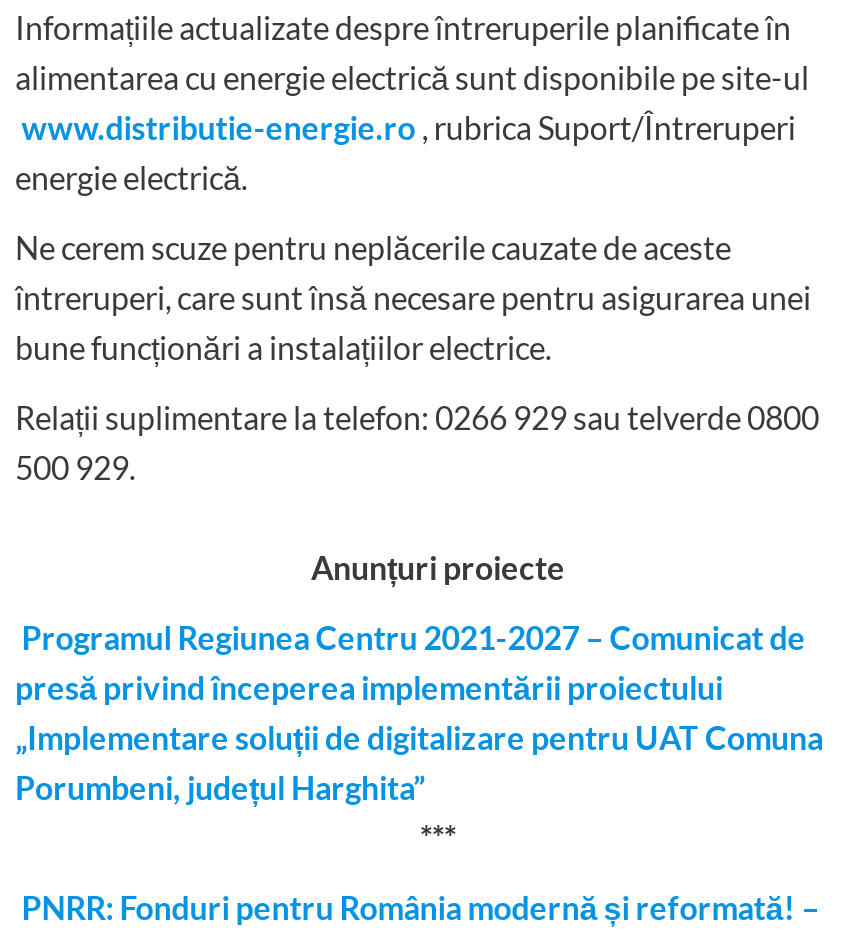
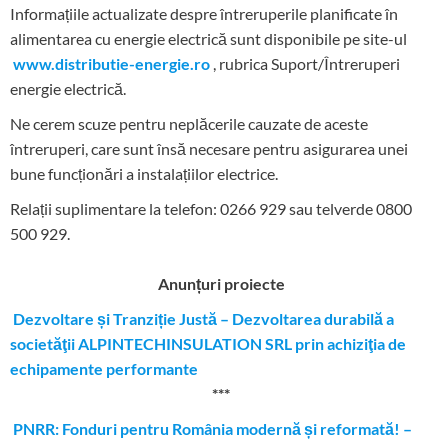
- Programul Regiunea Centru 2021-2027 – Comunicat de
- presă privind începerea implementării proiectului
- „Implementare soluții de digitalizare pentru UAT Comuna
- Porumbeni, județul Harghita”
+ Dezvoltare și Tranziție Justă – Dezvoltarea durabilă a
+ societăţii ALPINTECHINSULATION SRL prin achiziţia de
+ echipamente performante
